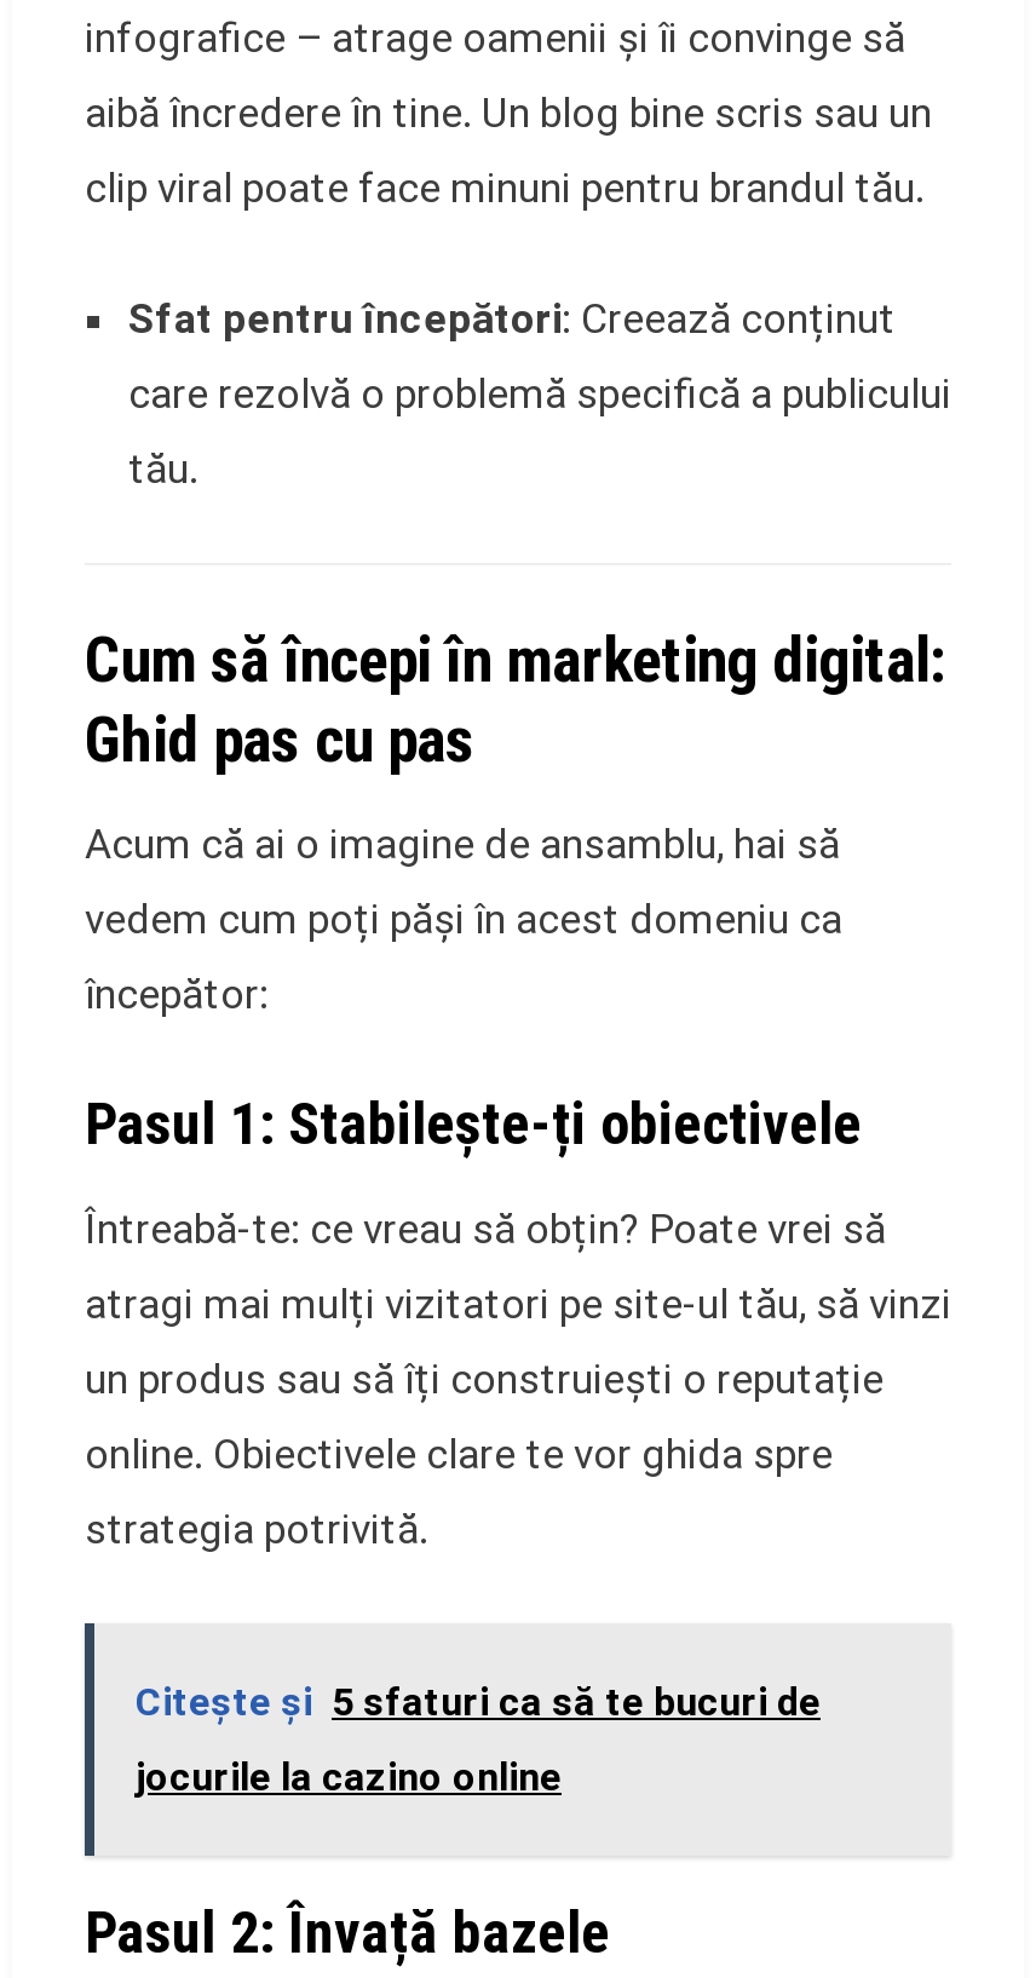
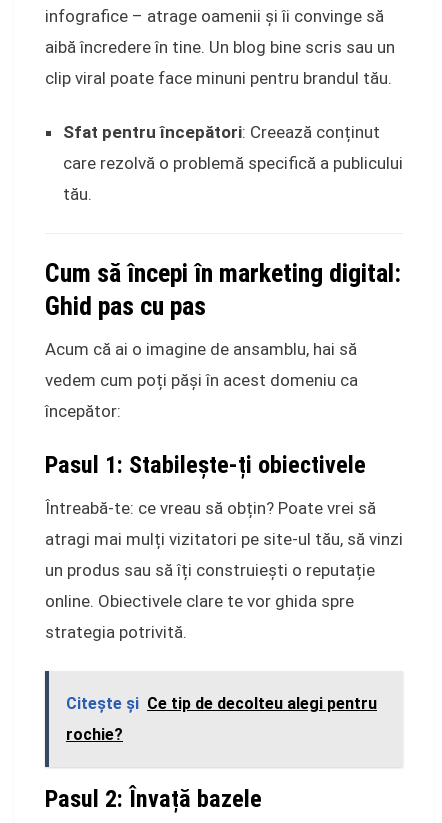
- Citeşte şi 5 sfaturi ca să te bucuri de
+ Citeşte şi Ce tip de decolteu alegi pentru

- jocurile la cazino online
+ rochie?
